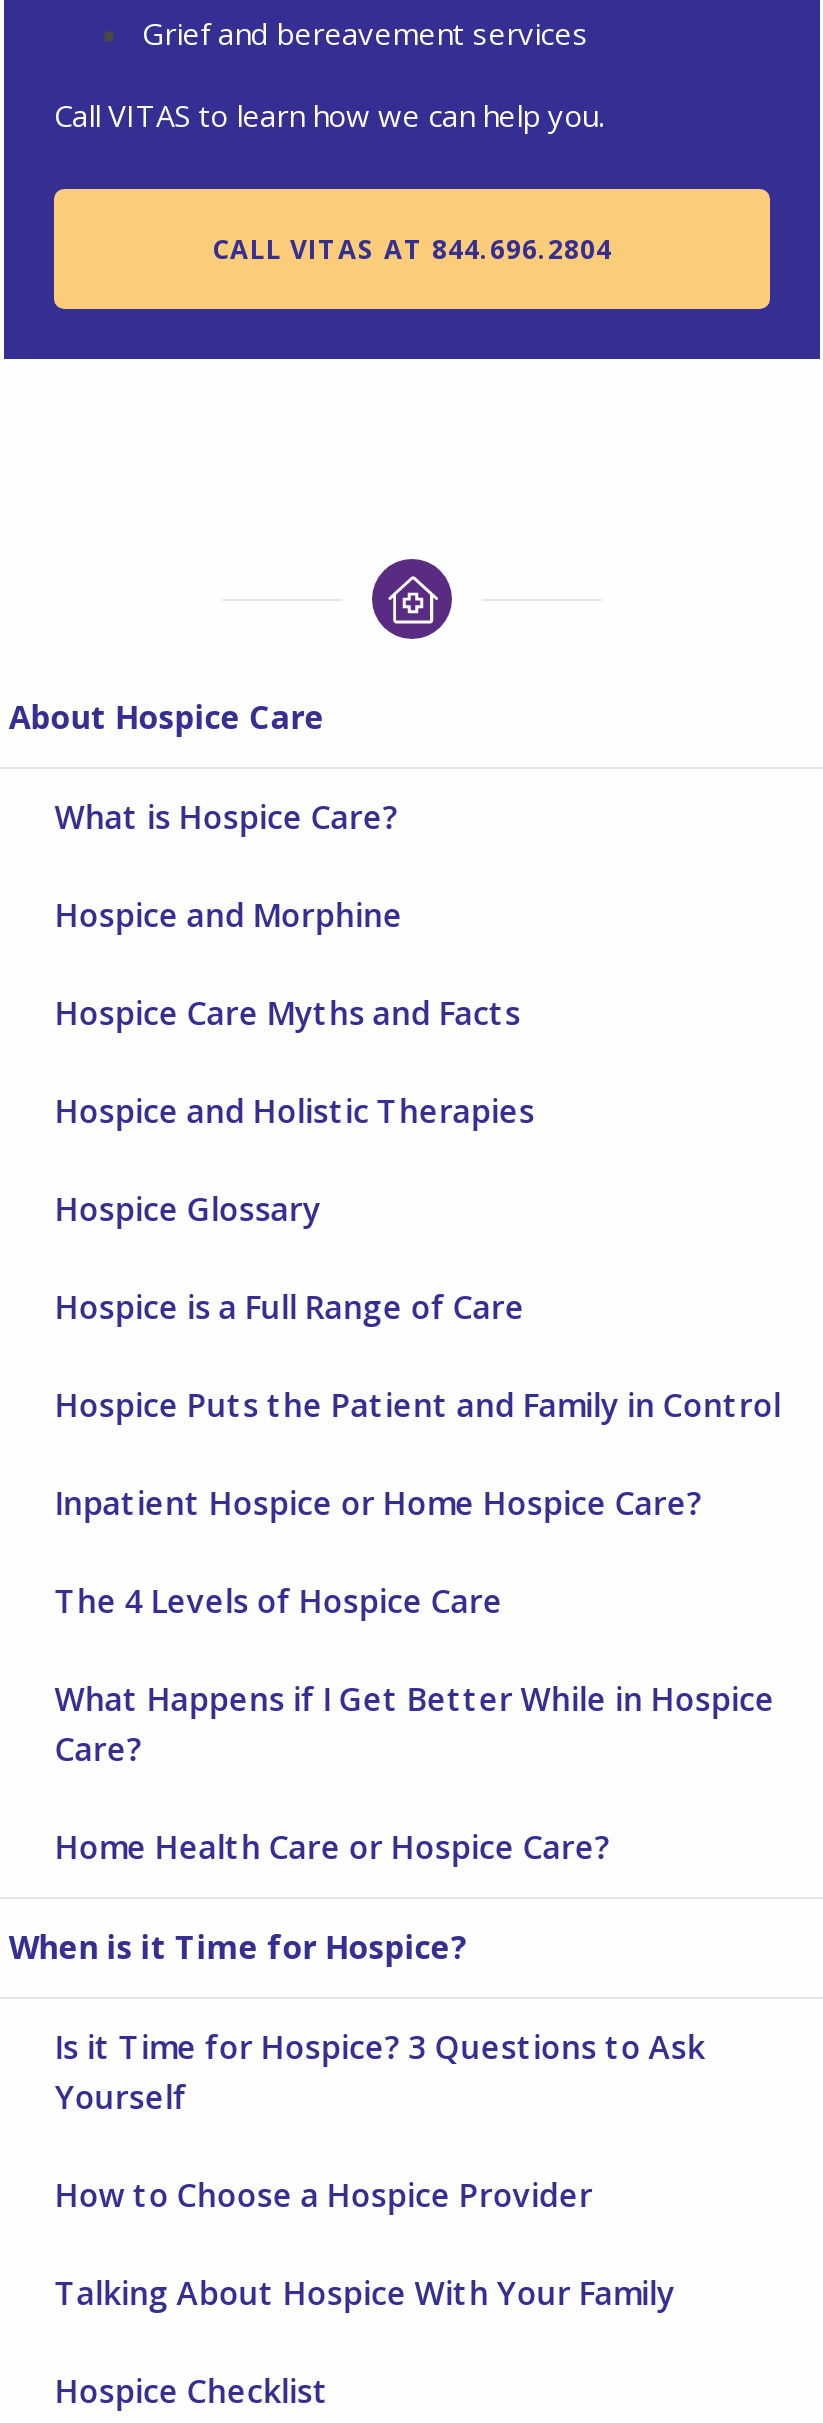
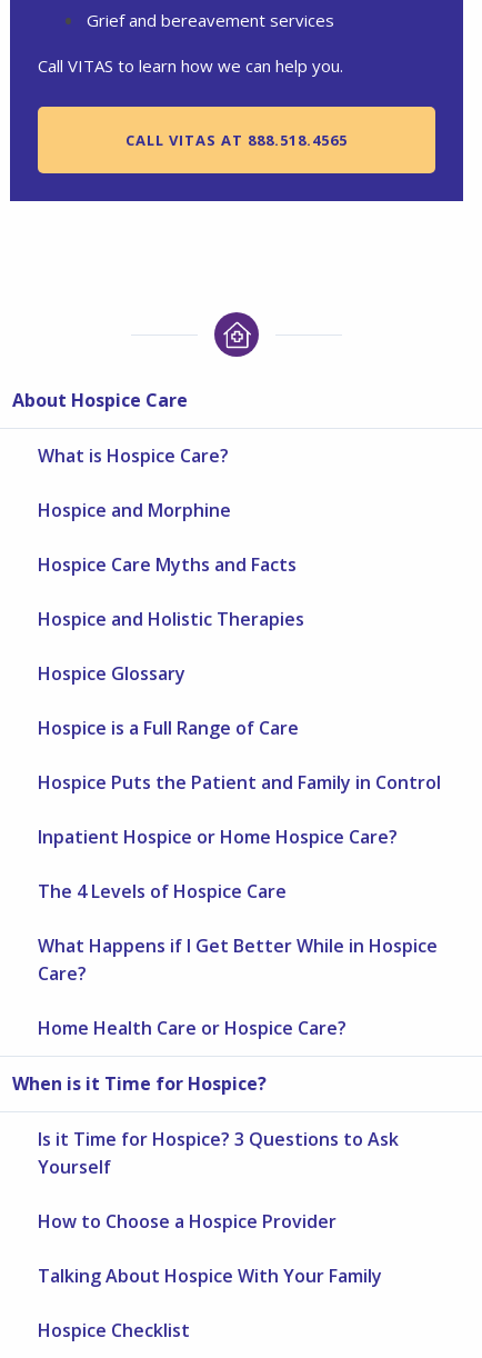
- CALL VITAS AT 844.696.2804
+ CALL VITAS AT 888.518.4565
